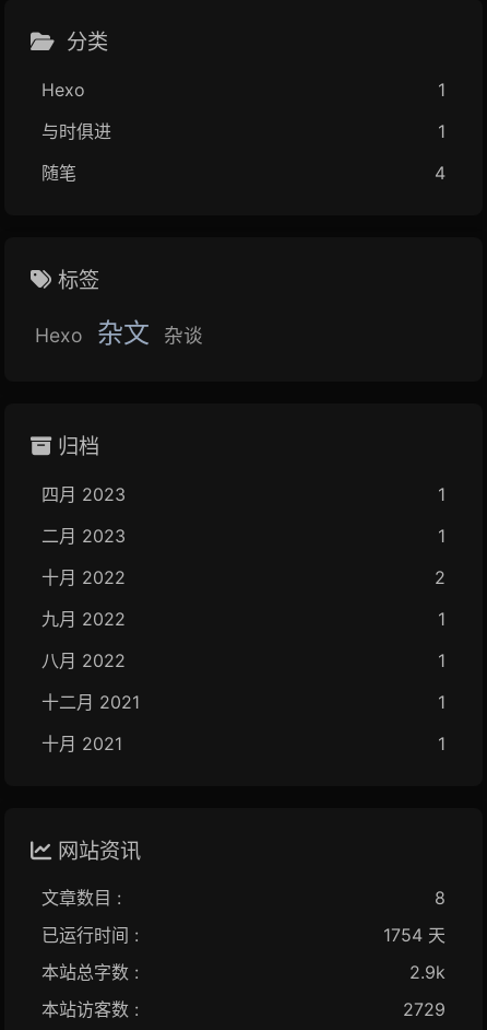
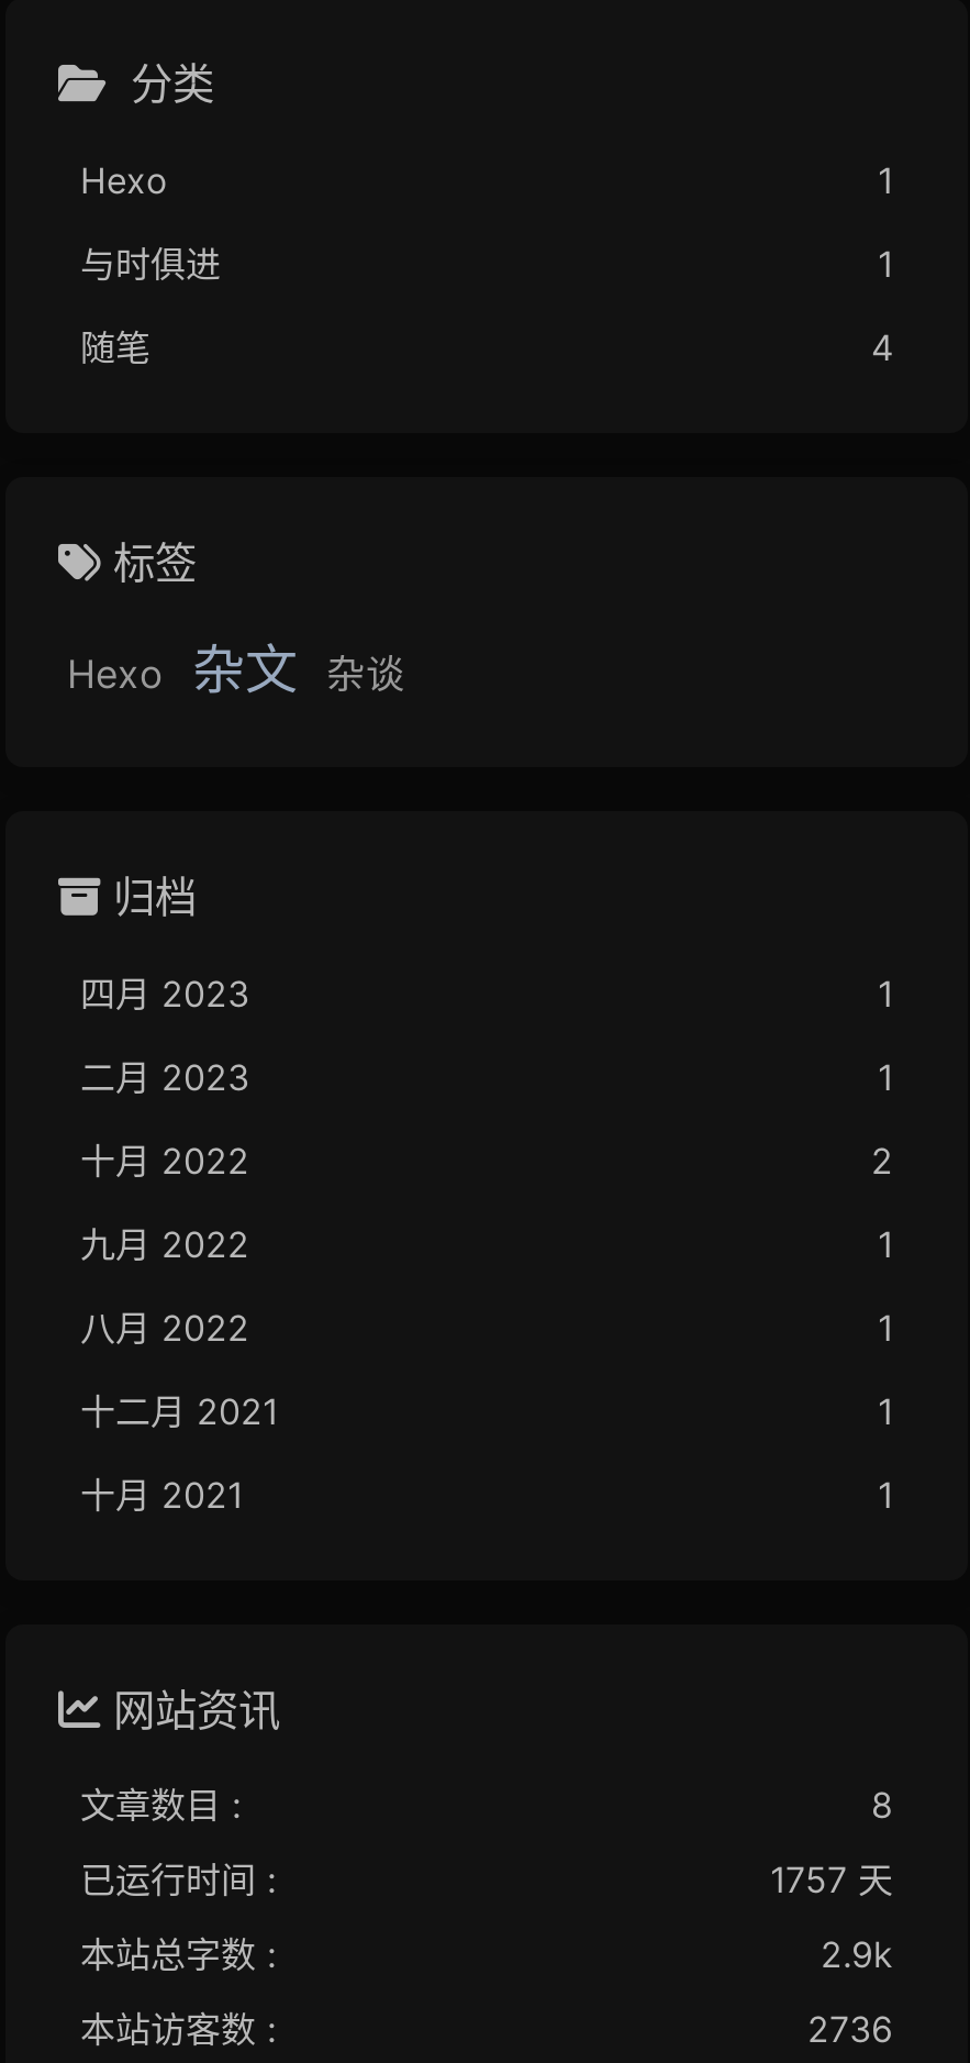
- 1754 天
+ 1757 天

- 2729
+ 2736
